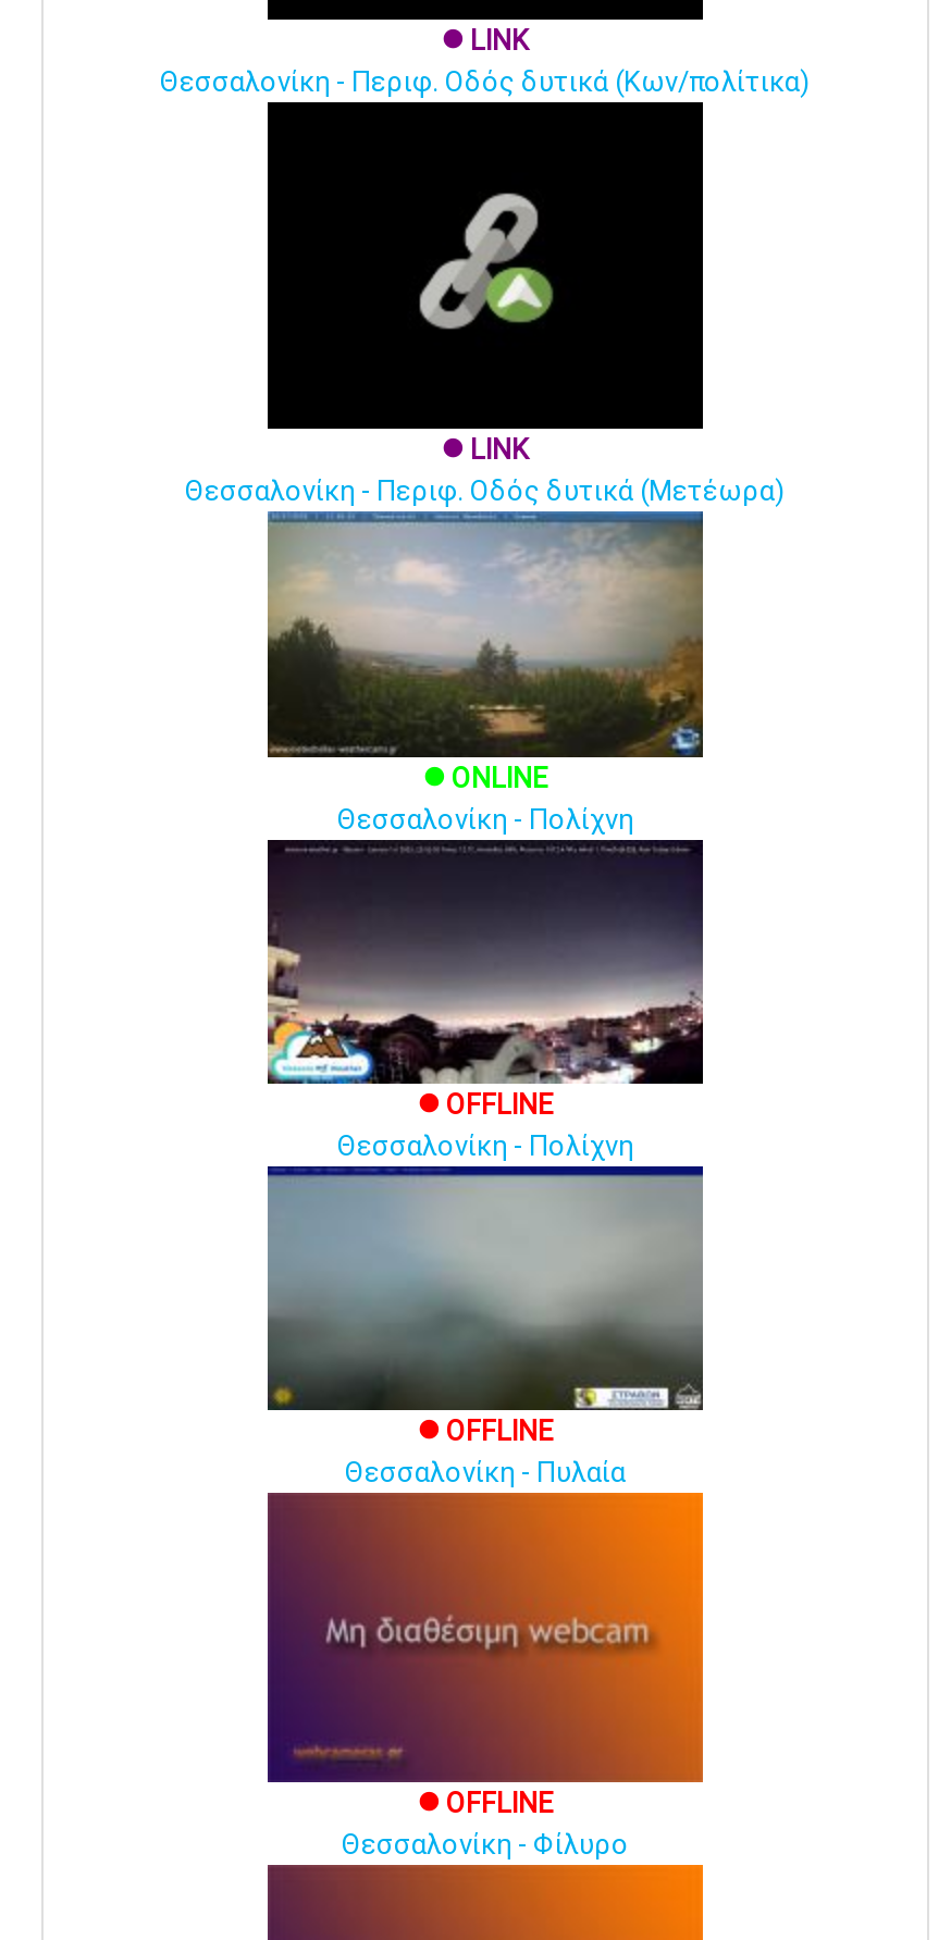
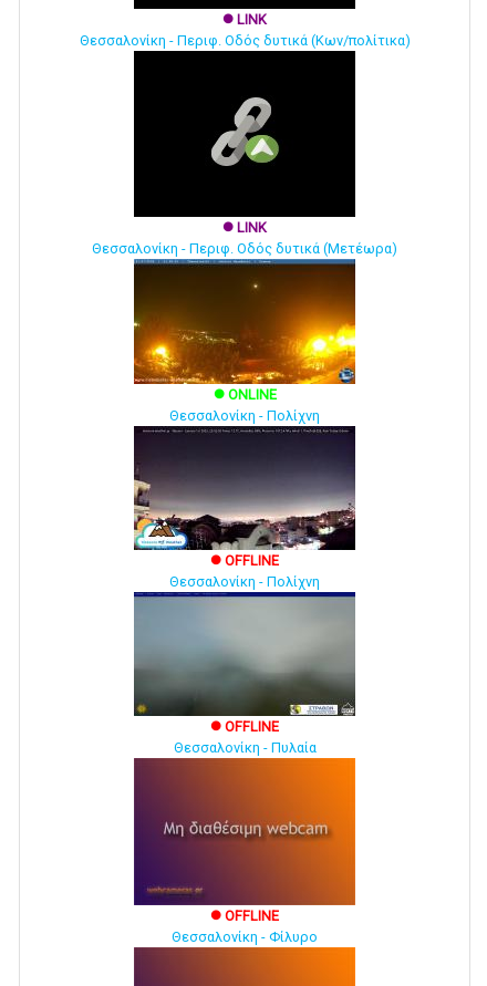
- [image]
+ [image]
